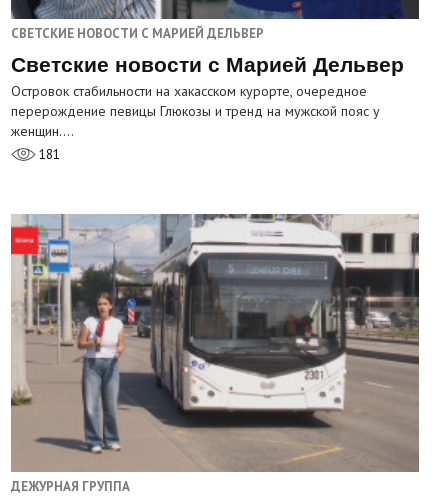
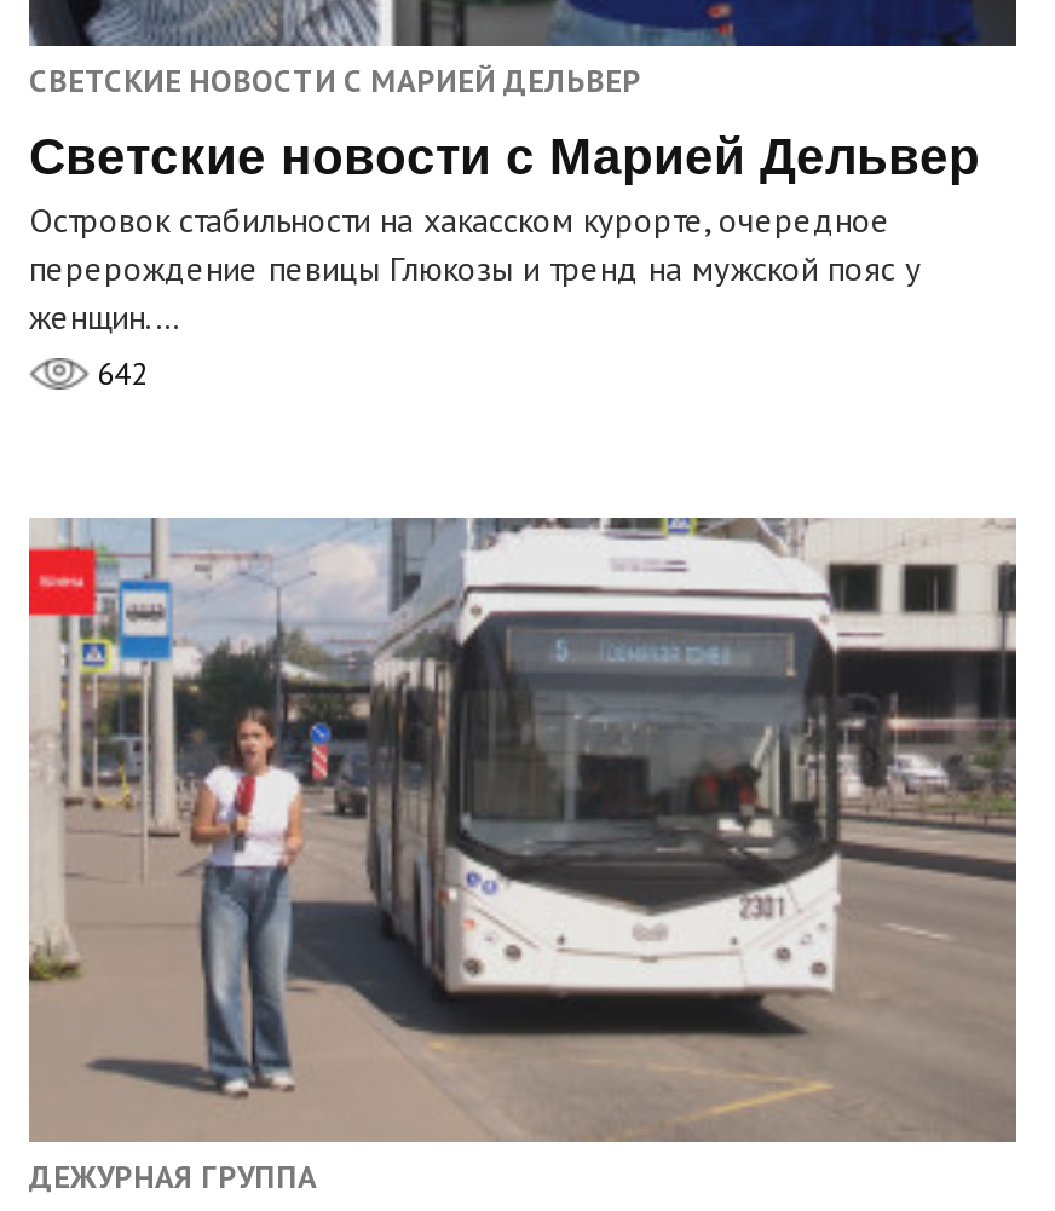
- 181
+ 642
